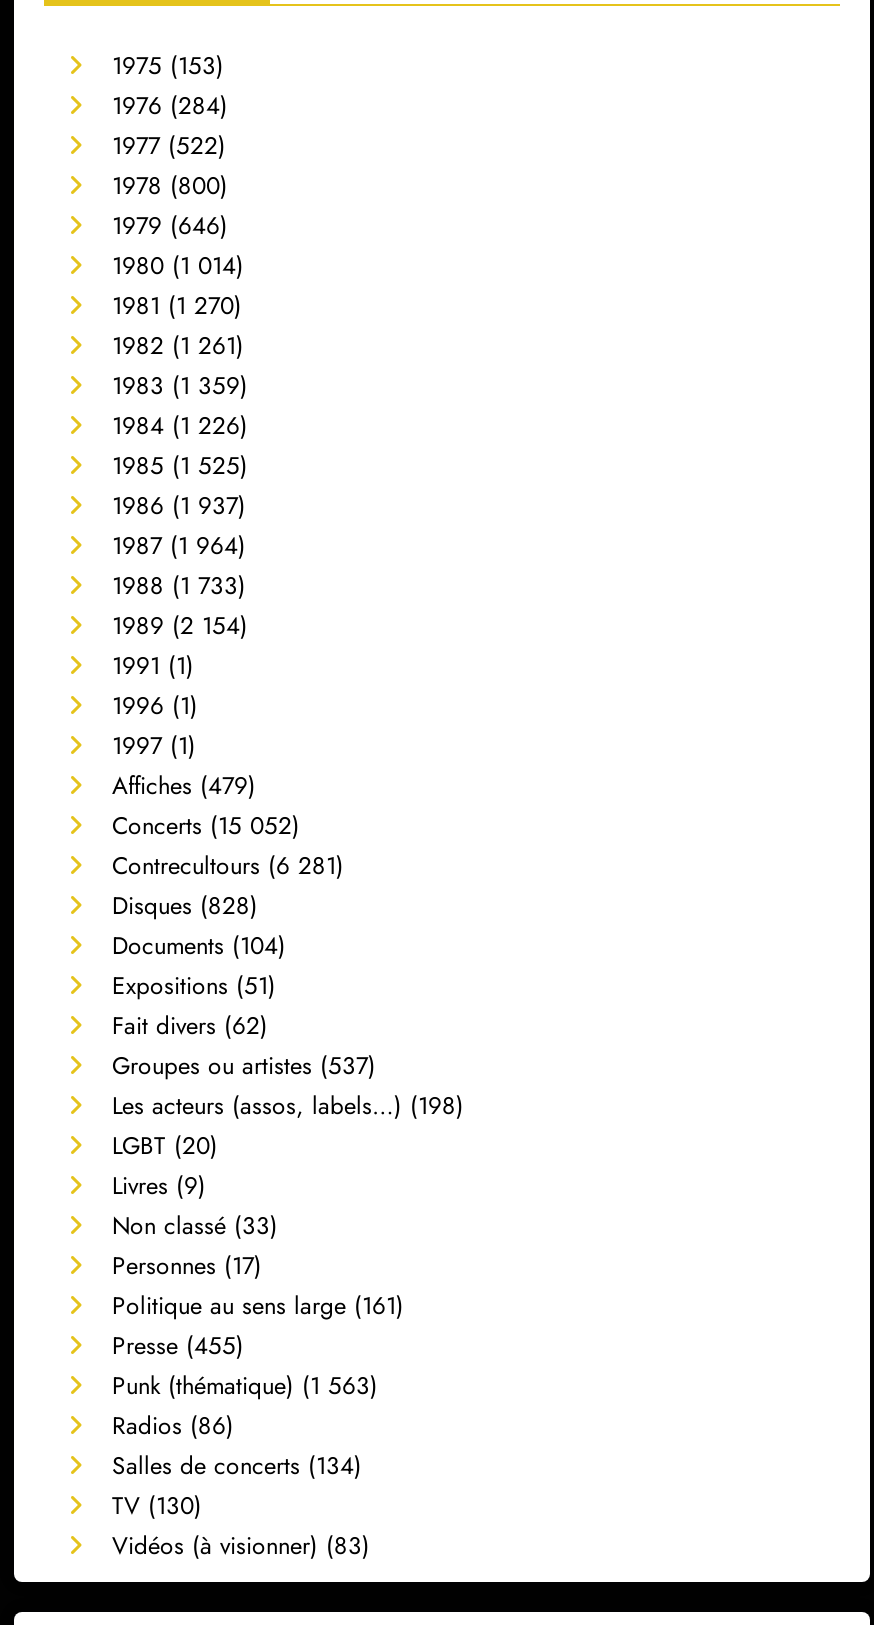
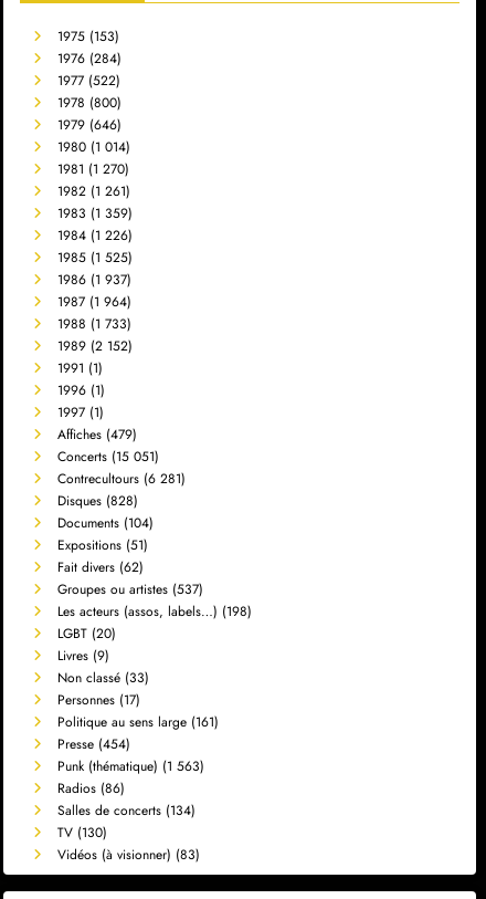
- 1989 (2 154)
+ 1989 (2 152)

- Concerts (15 052)
+ Concerts (15 051)

- Presse (455)
+ Presse (454)
